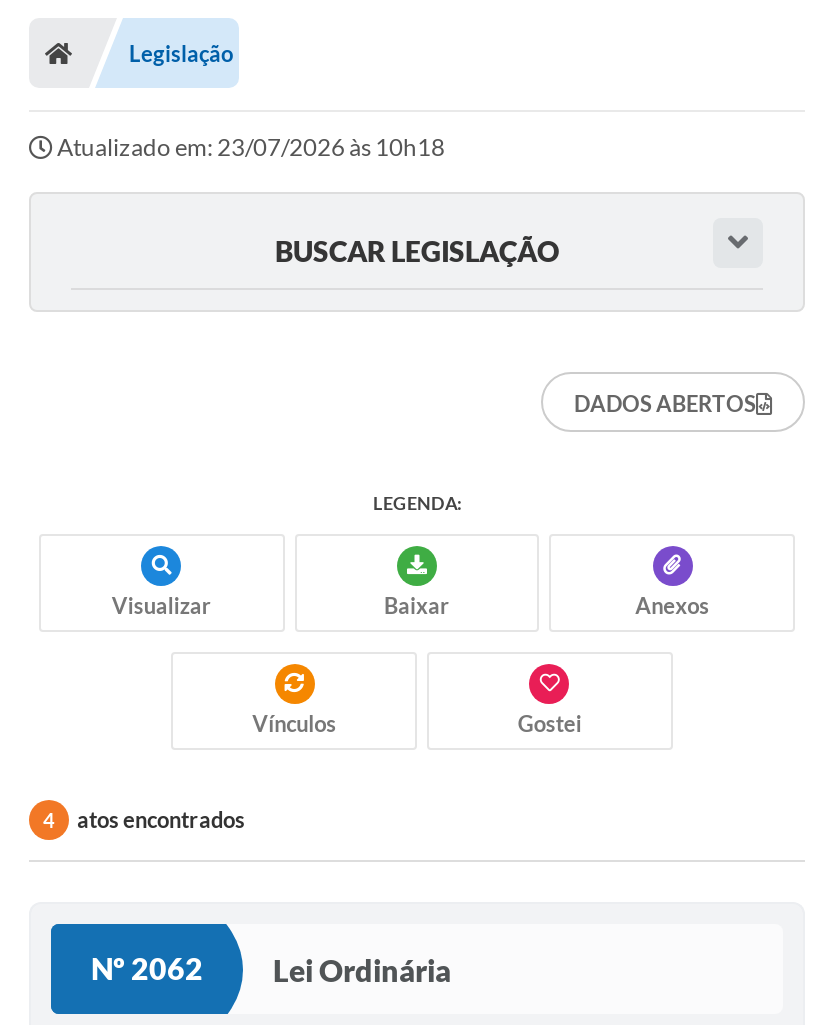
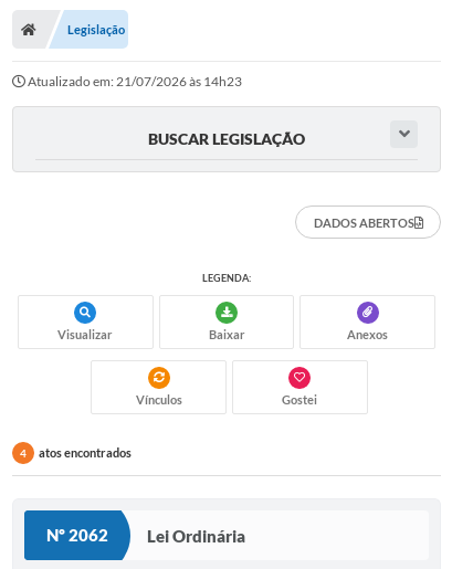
- Atualizado em: 23/07/2026 às 10h18
+ Atualizado em: 21/07/2026 às 14h23
